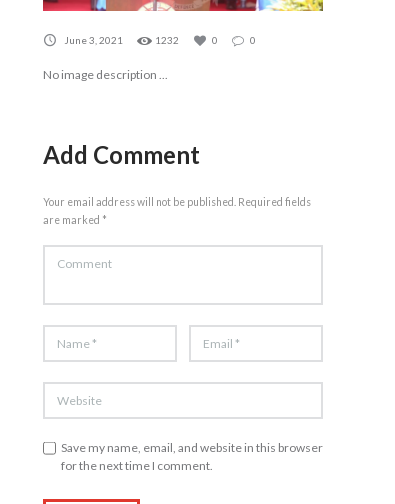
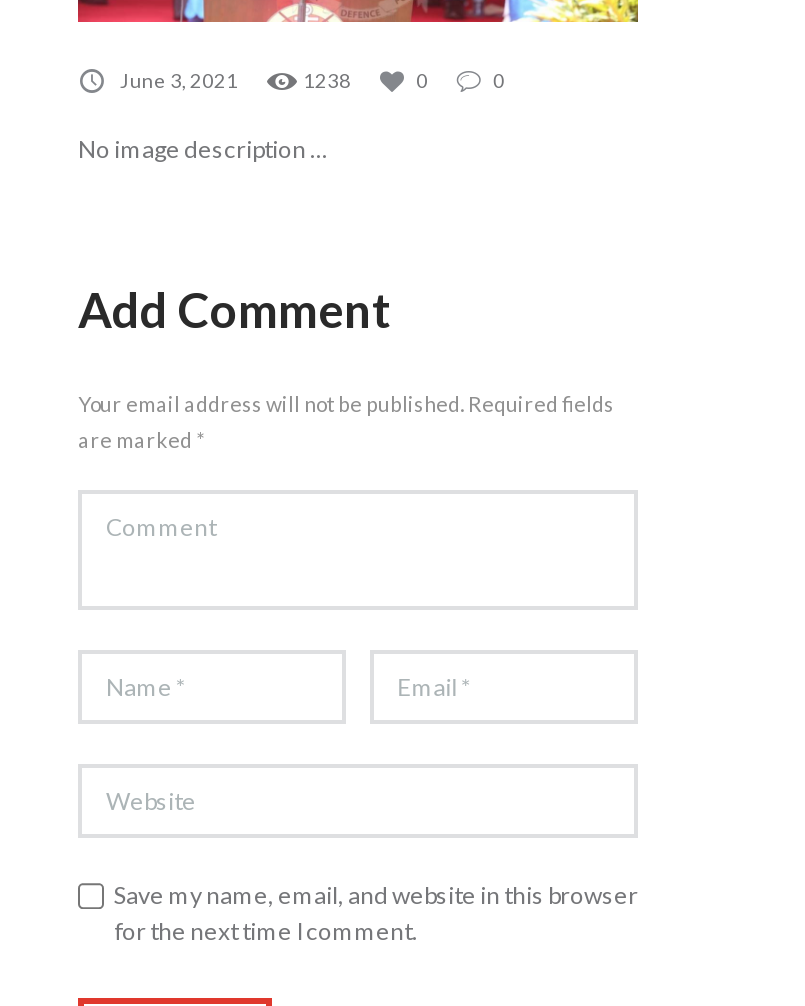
- 1232
+ 1238
